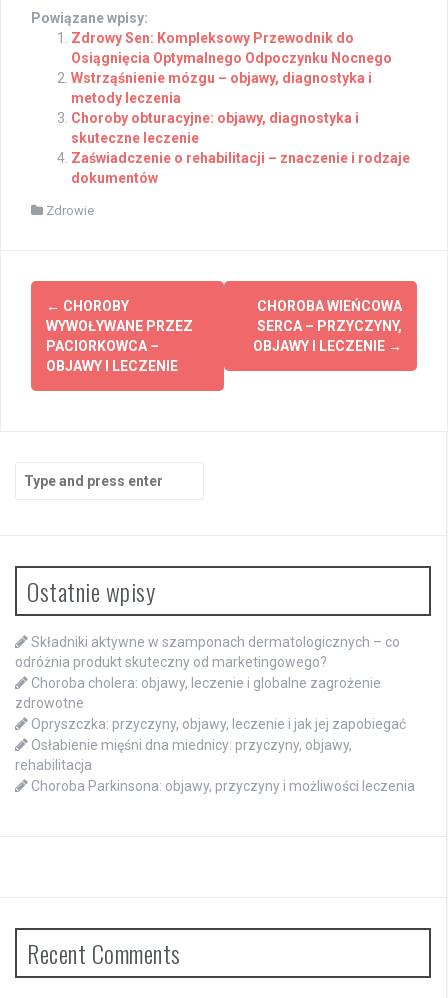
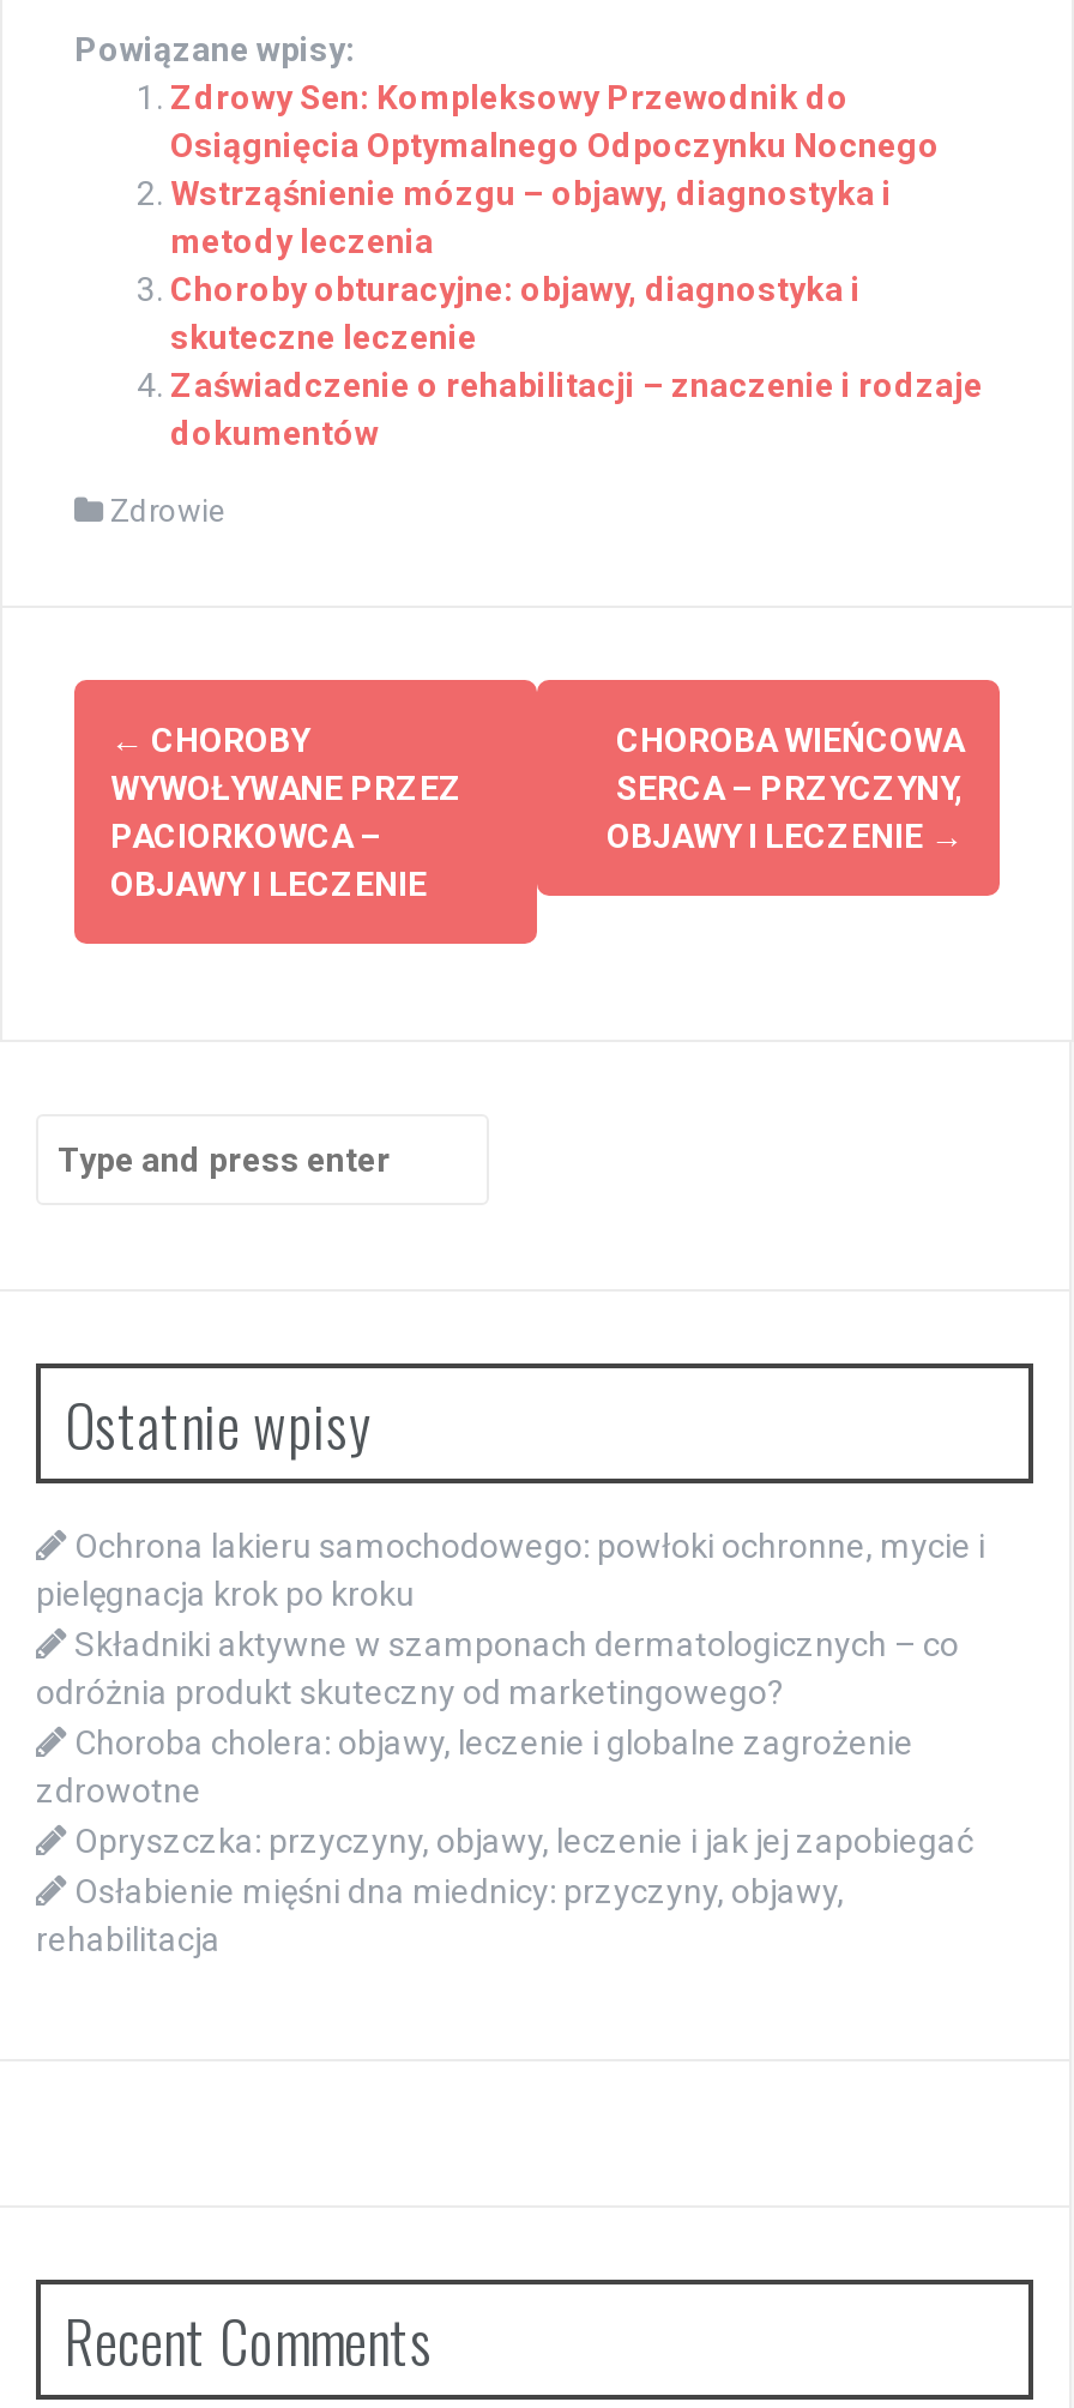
+ Ochrona lakieru samochodowego: powłoki ochronne, mycie i
+ pielęgnacja krok po kroku

moved down: Składniki aktywne w szamponach dermatologicznych – co | odróżnia produkt skuteczny od marketingowego? | Choroba cholera: objawy, leczenie i globalne zagrożenie | zdrowotne | Opryszczka: przyczyny, objawy, leczenie i jak jej zapobiegać | Osłabienie mięśni dna miednicy: przyczyny, objawy, | rehabilitacja

- Choroba Parkinsona: objawy, przyczyny i możliwości leczenia
